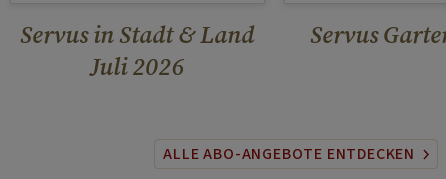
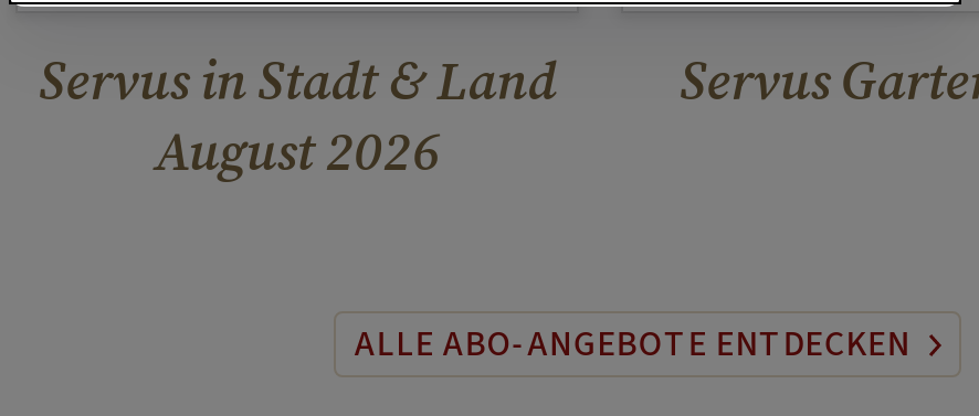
- Juli 2026
+ August 2026
